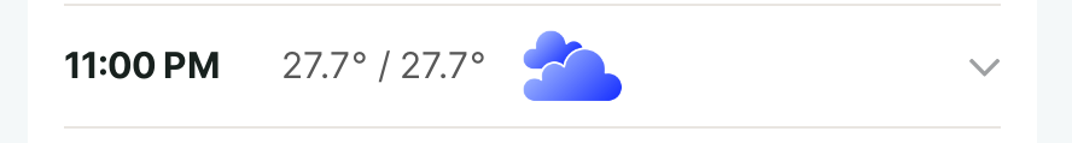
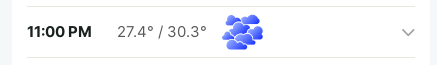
- [image]
- 11:00 PM 27.7° / 27.7°
+ [image]
+ 11:00 PM 27.4° / 30.3°
